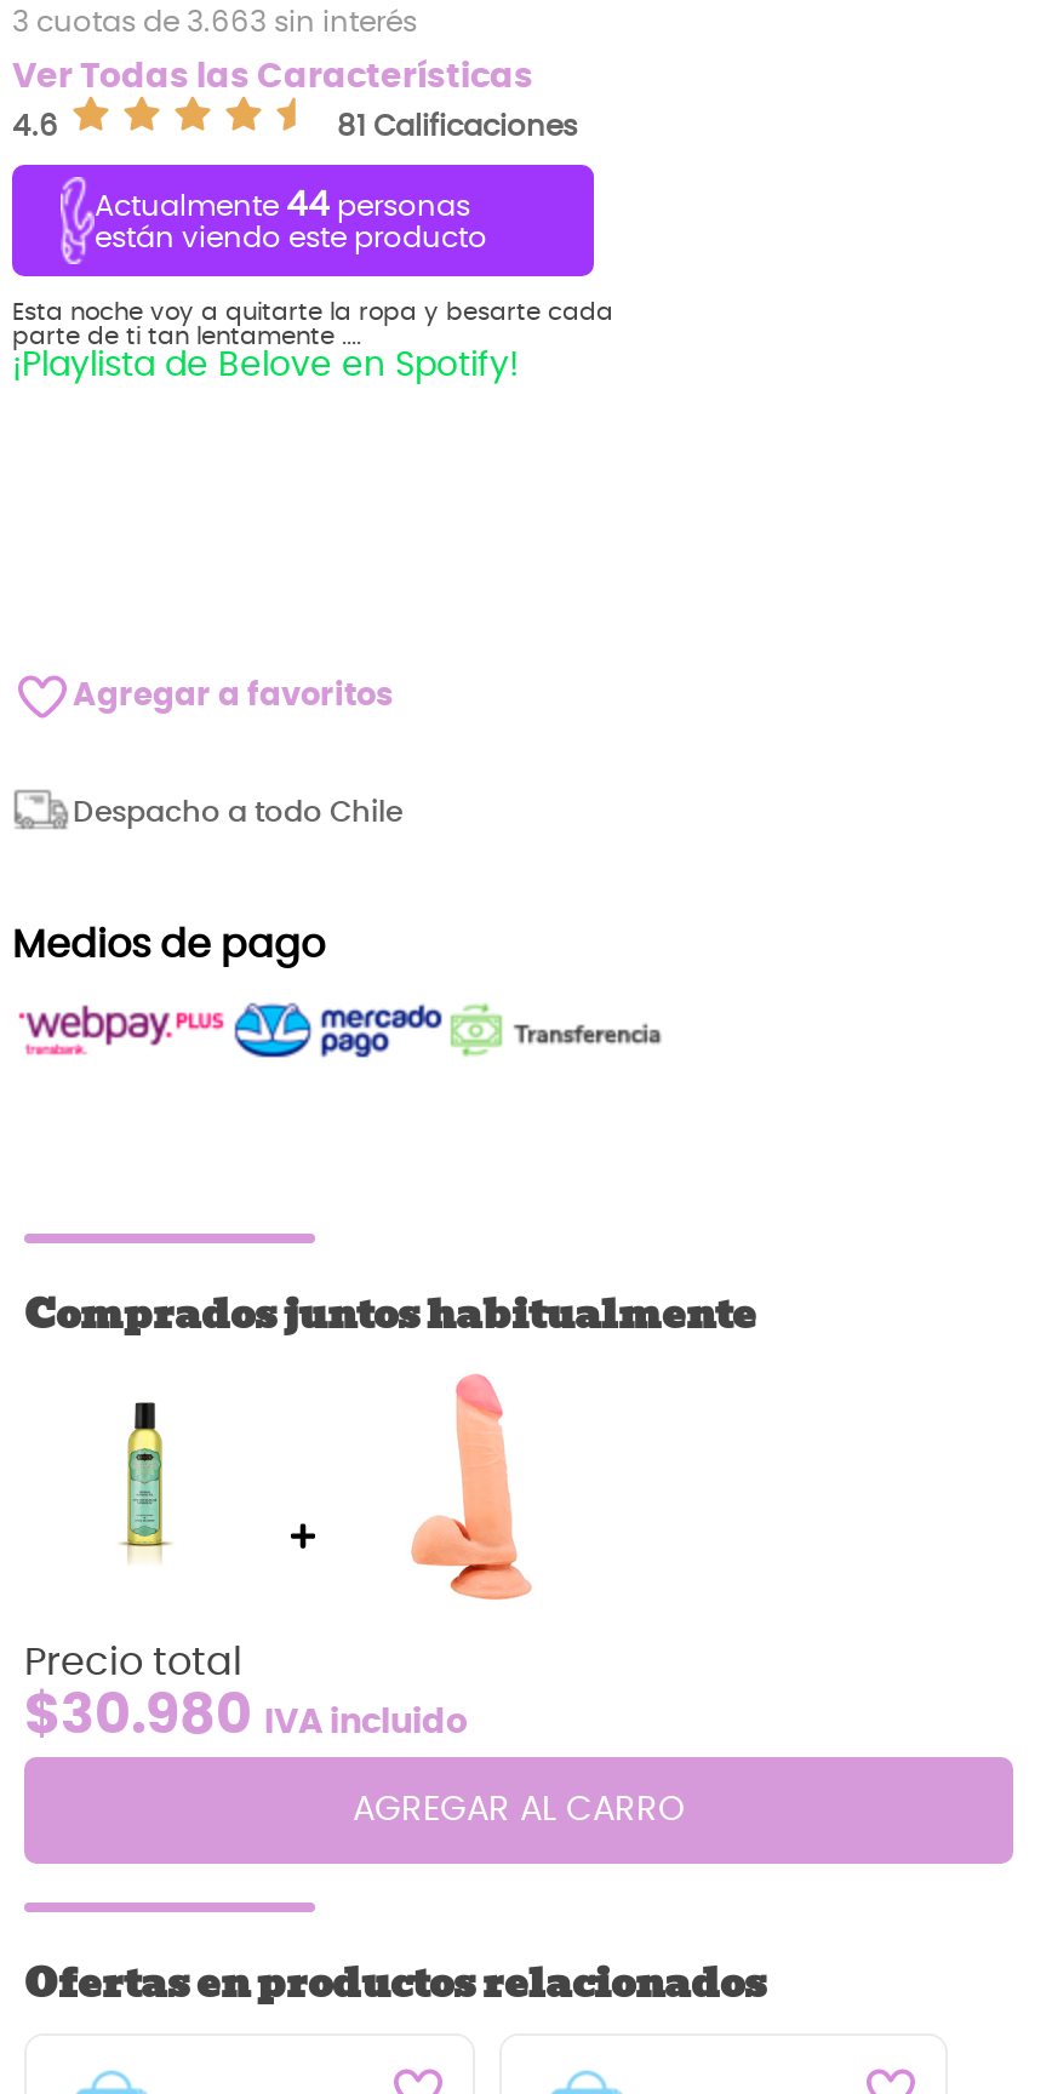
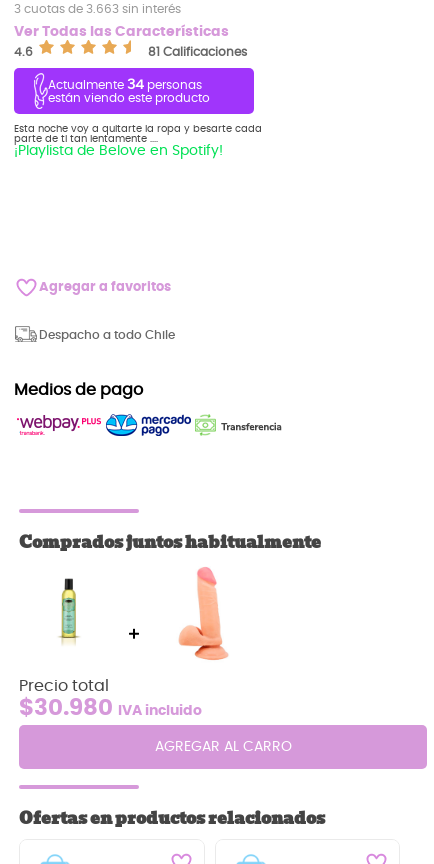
- Actualmente 44 personas
+ Actualmente 34 personas
